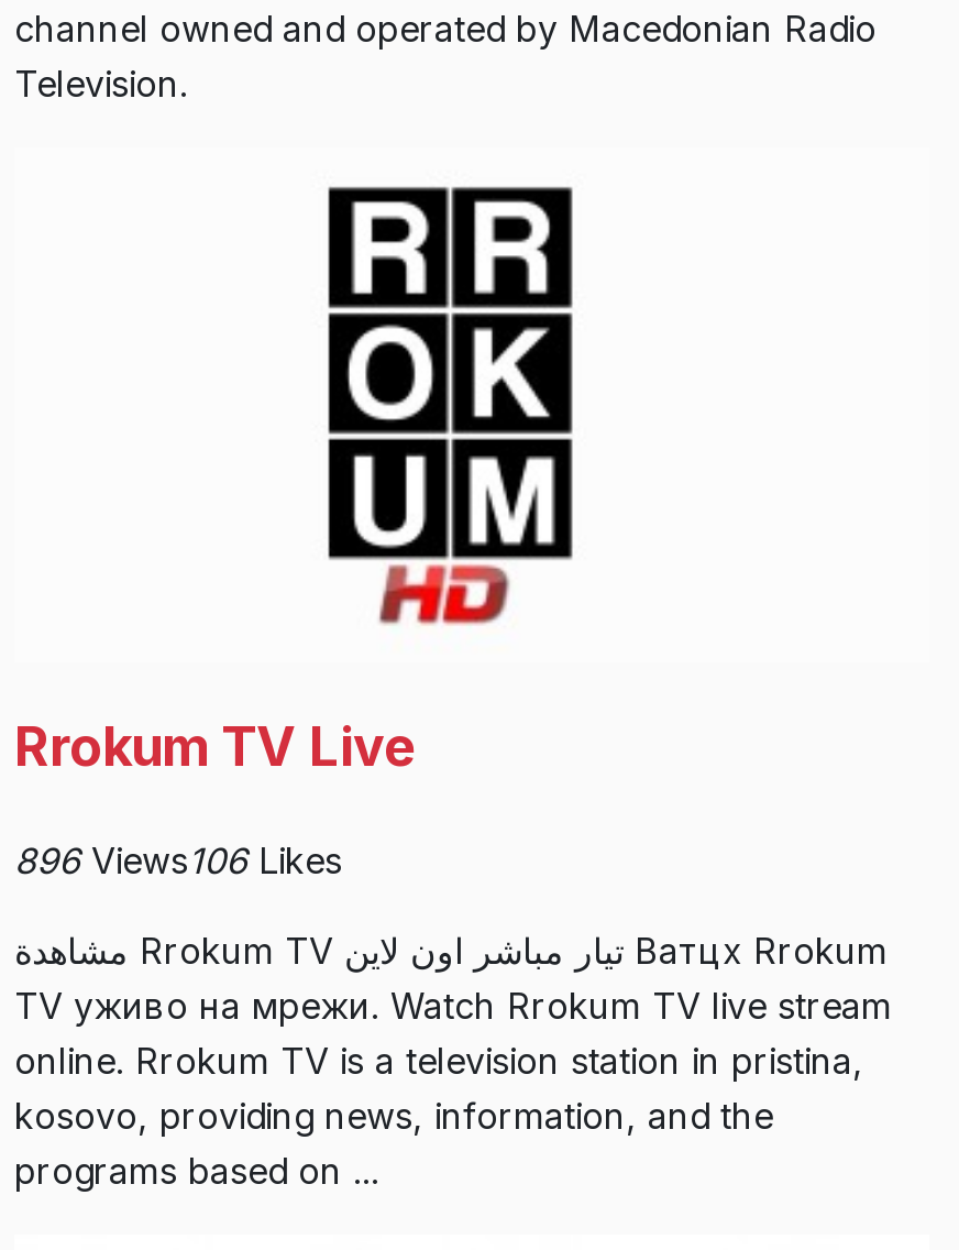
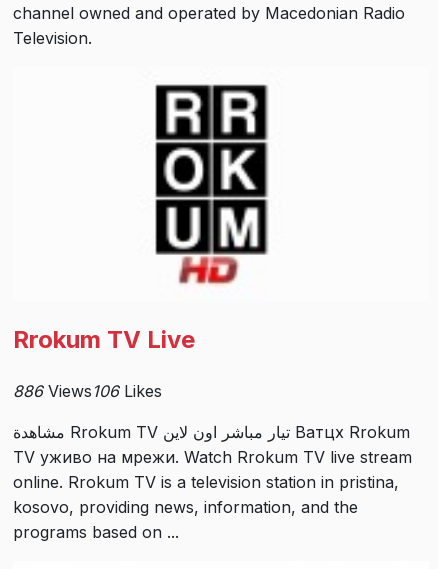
- 896 Views 106 Likes
+ 886 Views 106 Likes
